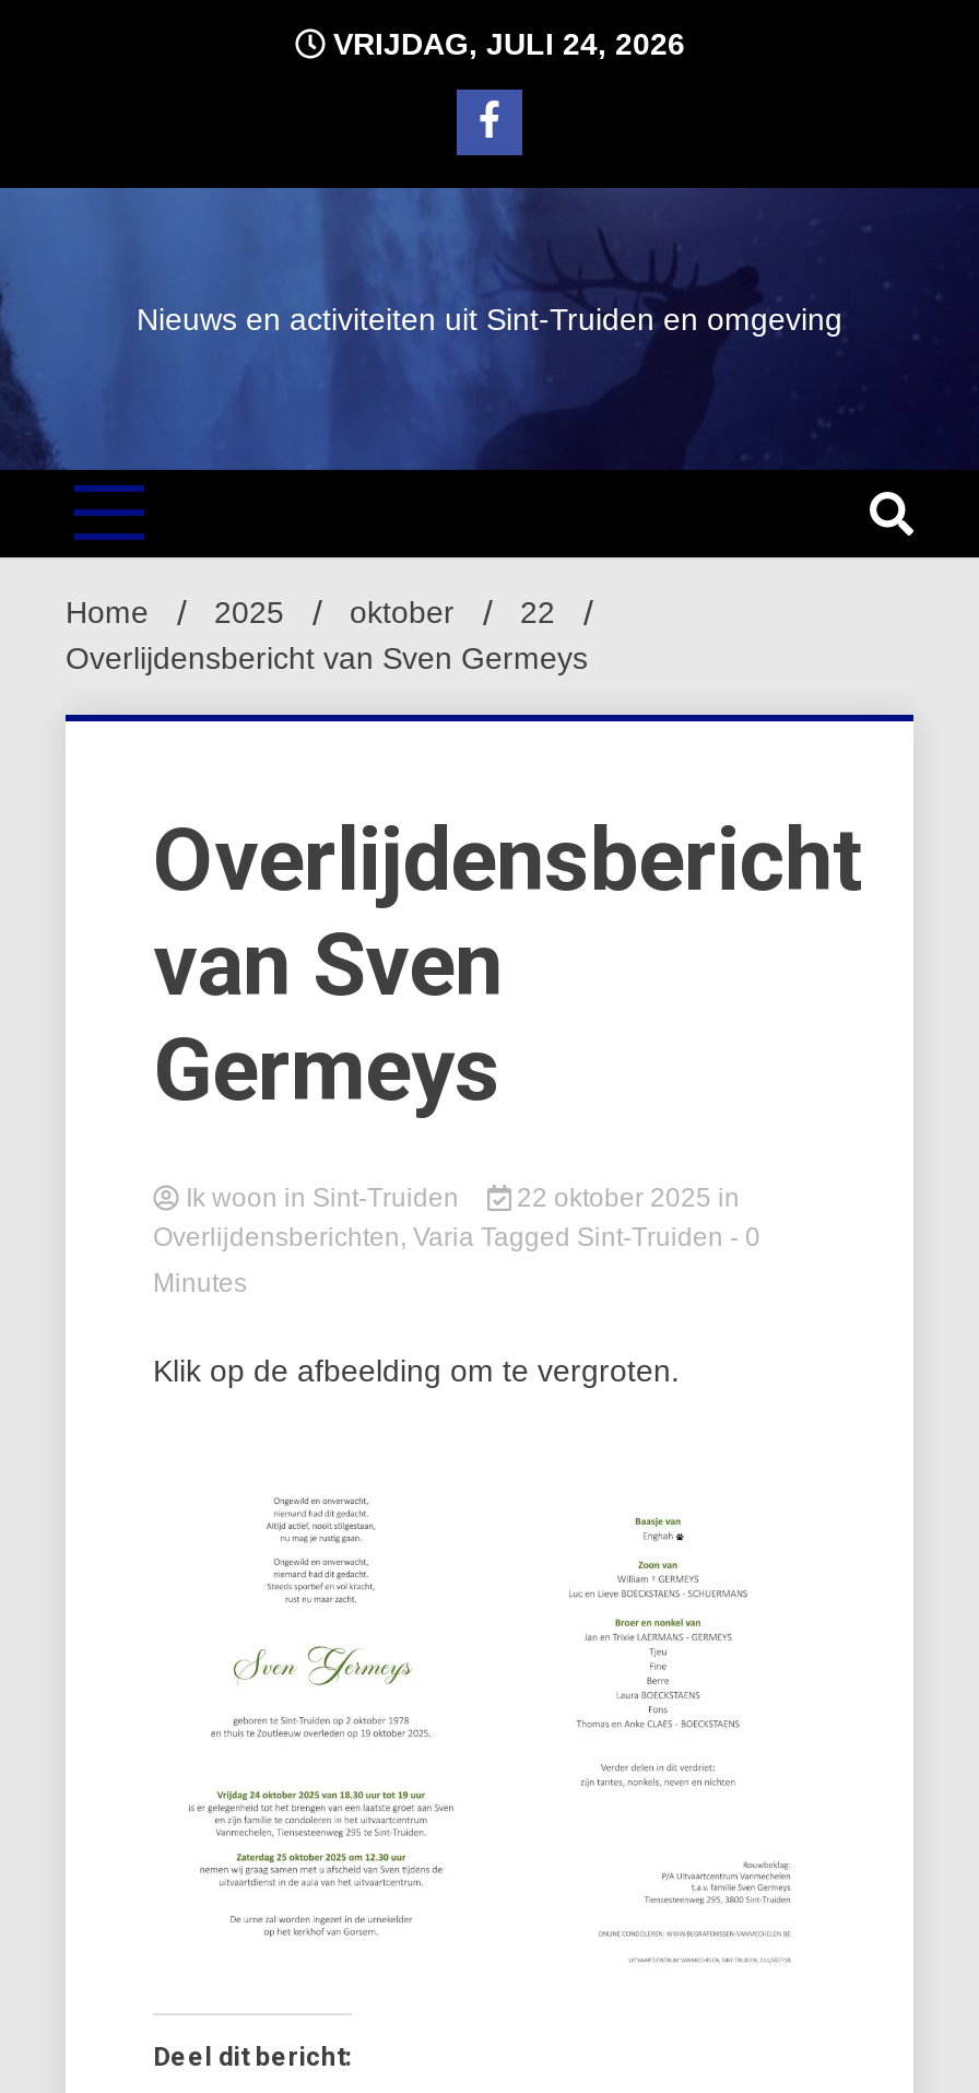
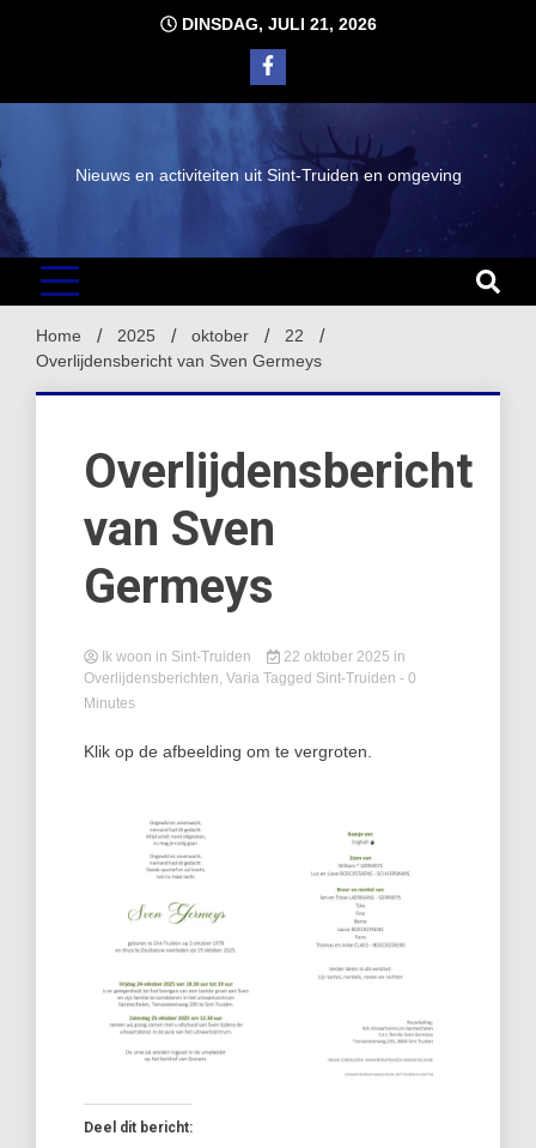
- VRIJDAG, JULI 24, 2026
+ DINSDAG, JULI 21, 2026
